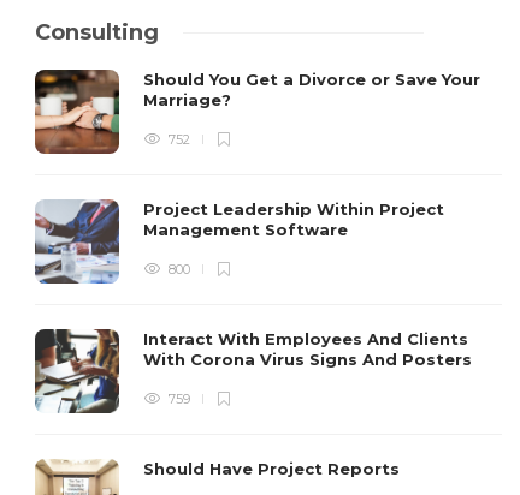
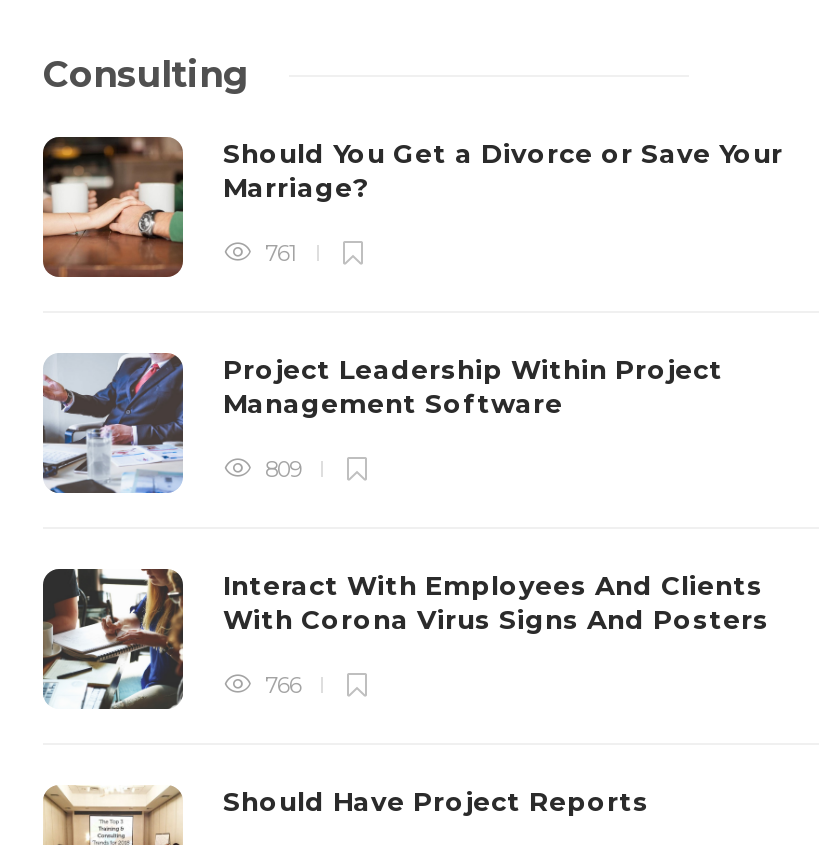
- 752
+ 761

- 800
+ 809

- 759
+ 766
